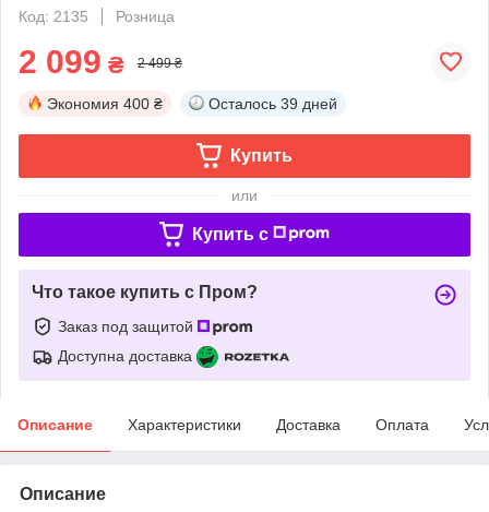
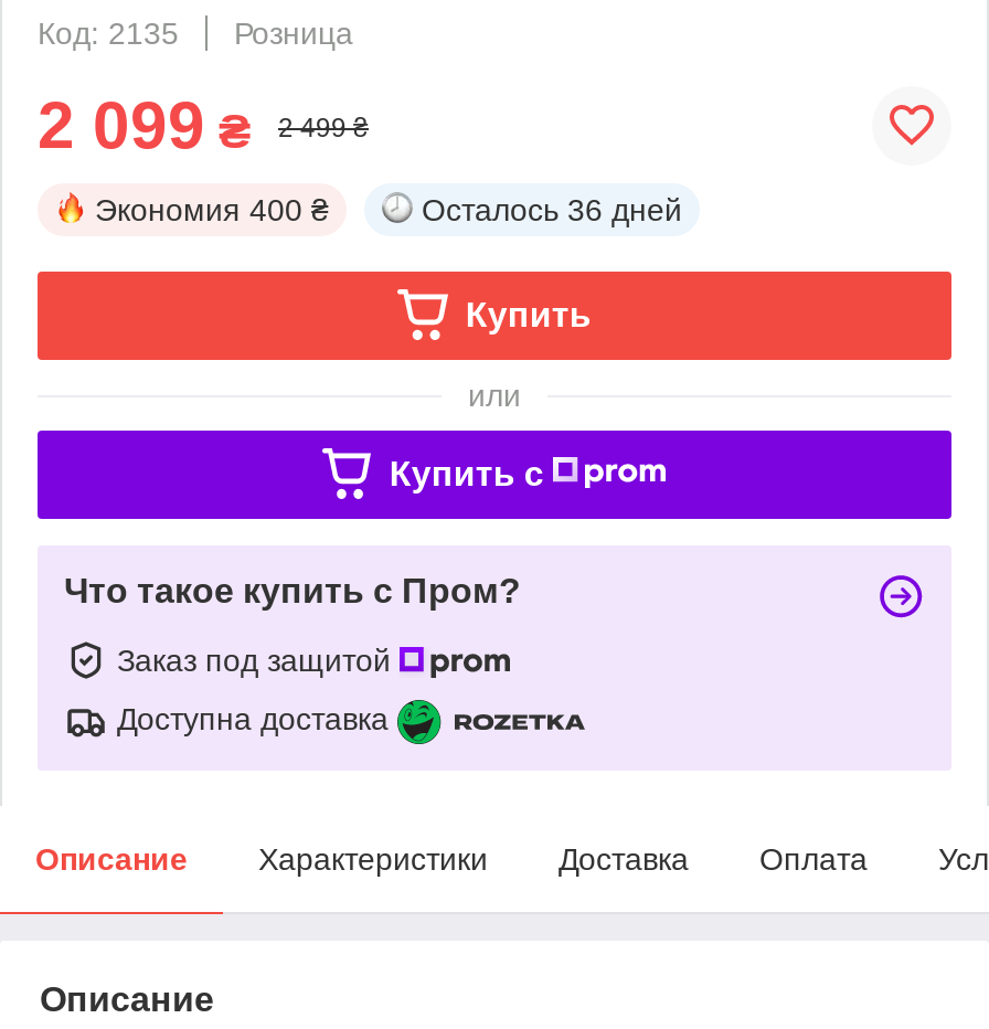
- Осталось 39 дней
+ Осталось 36 дней
